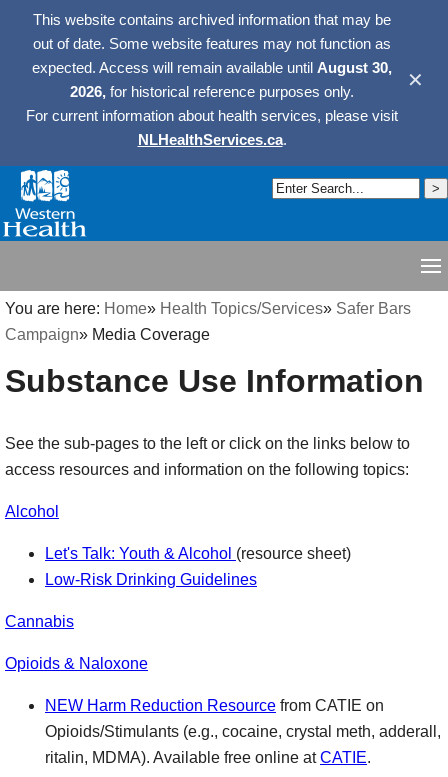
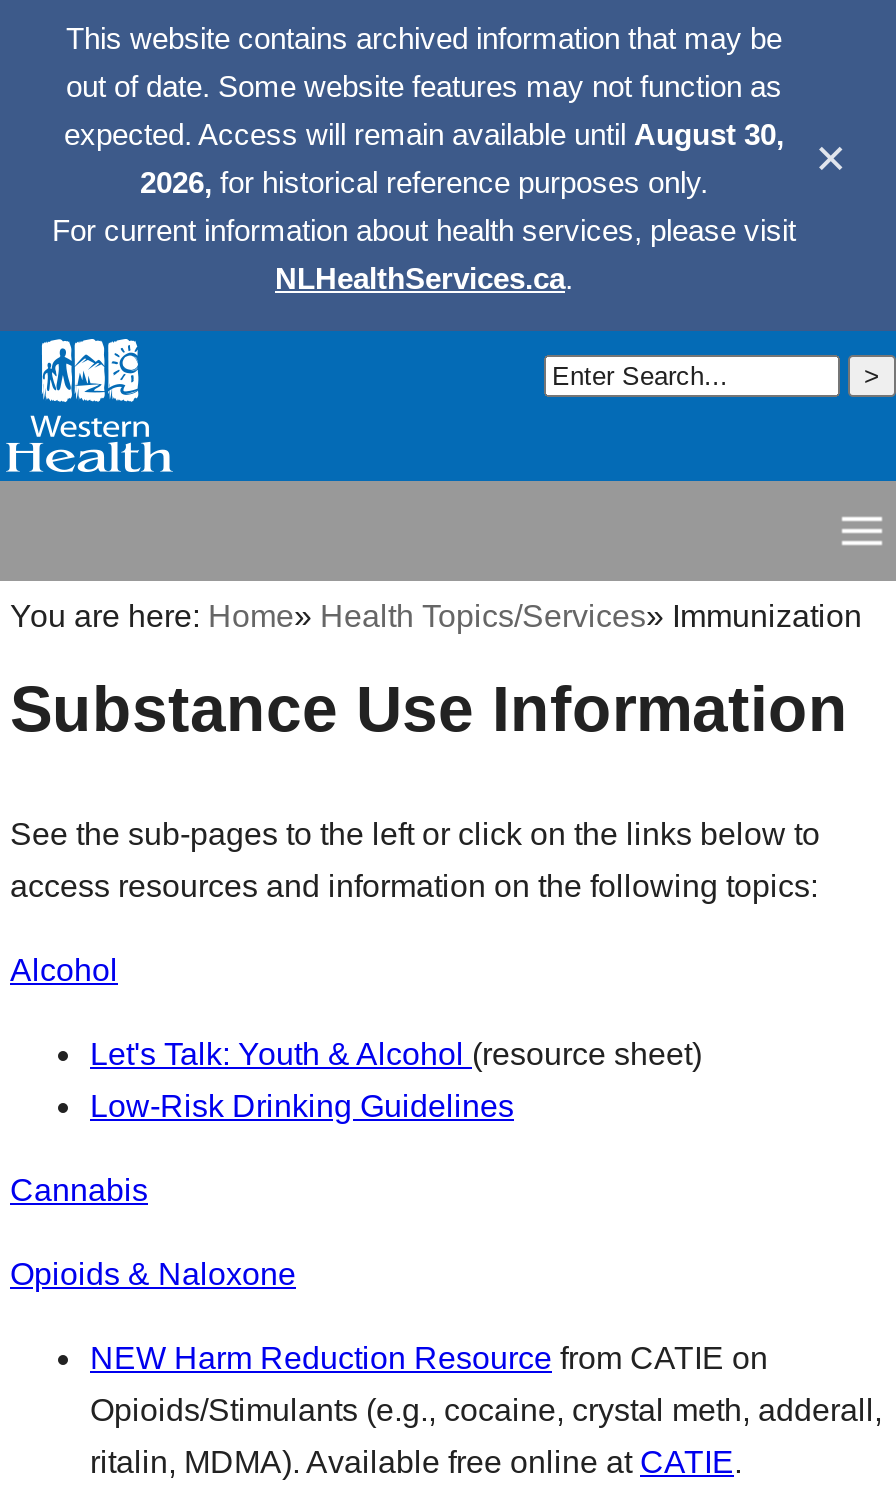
- You are here: Home» Health Topics/Services» Safer Bars
- Campaign» Media Coverage
+ You are here: Home» Health Topics/Services» Immunization
